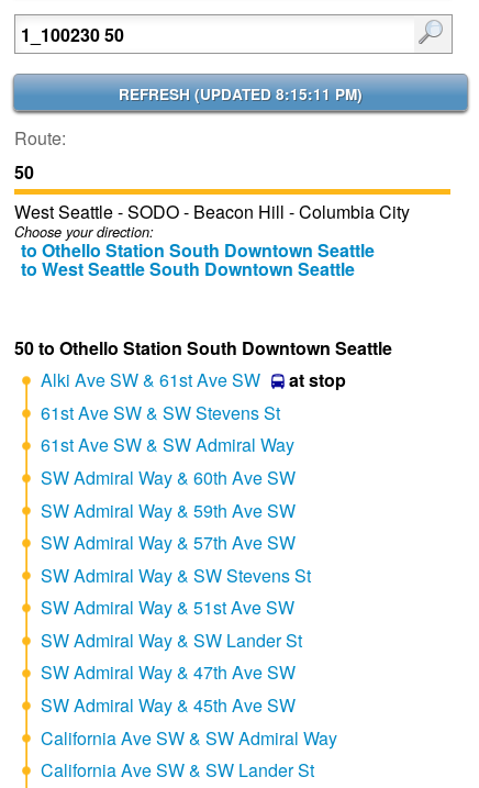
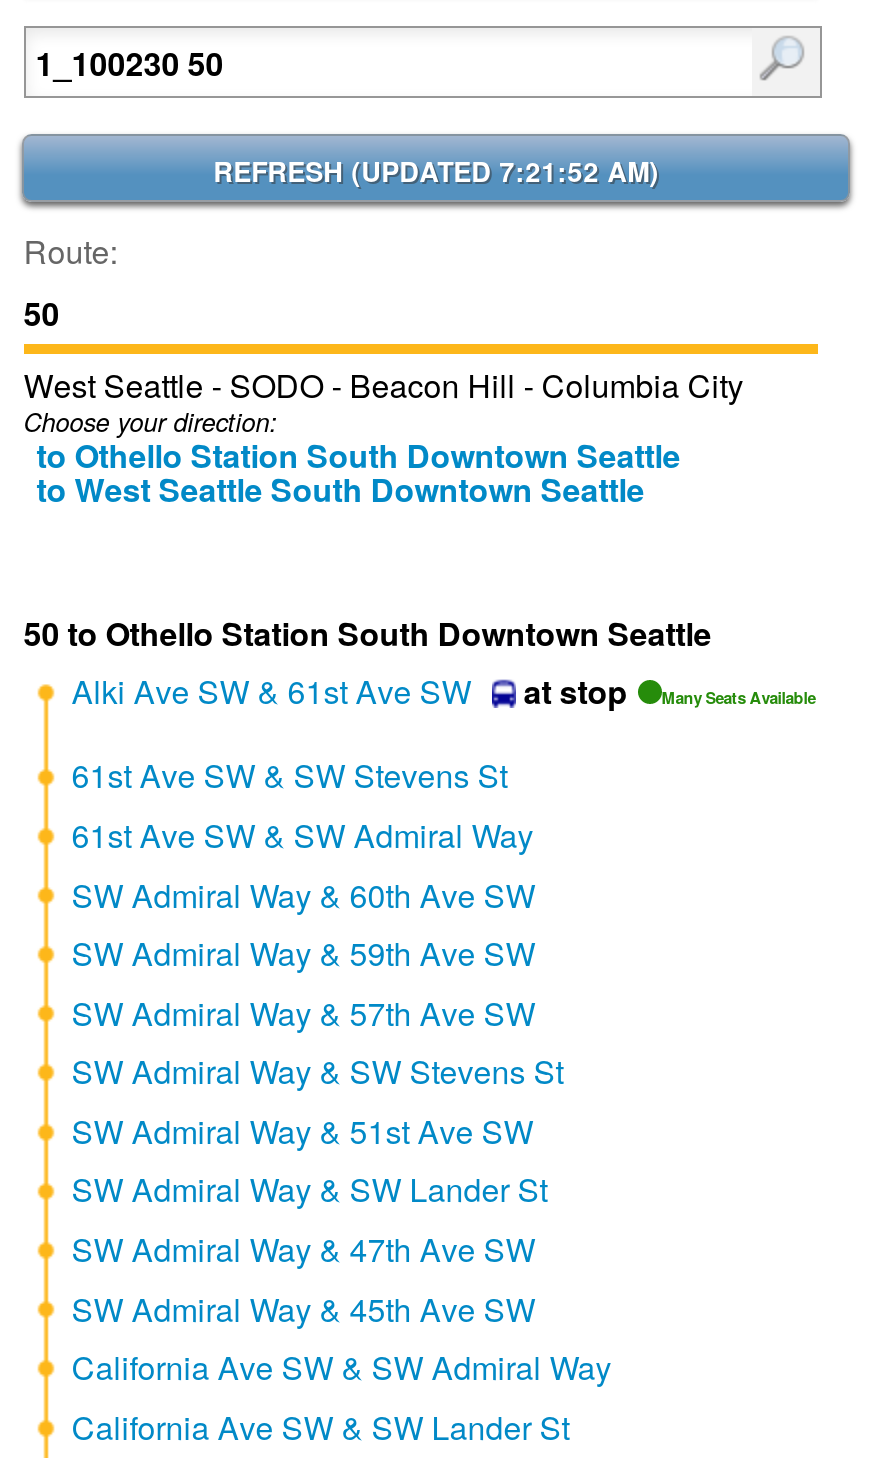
- REFRESH (UPDATED 8:15:11 PM)
+ REFRESH (UPDATED 7:21:52 AM)

+ Many Seats Available
